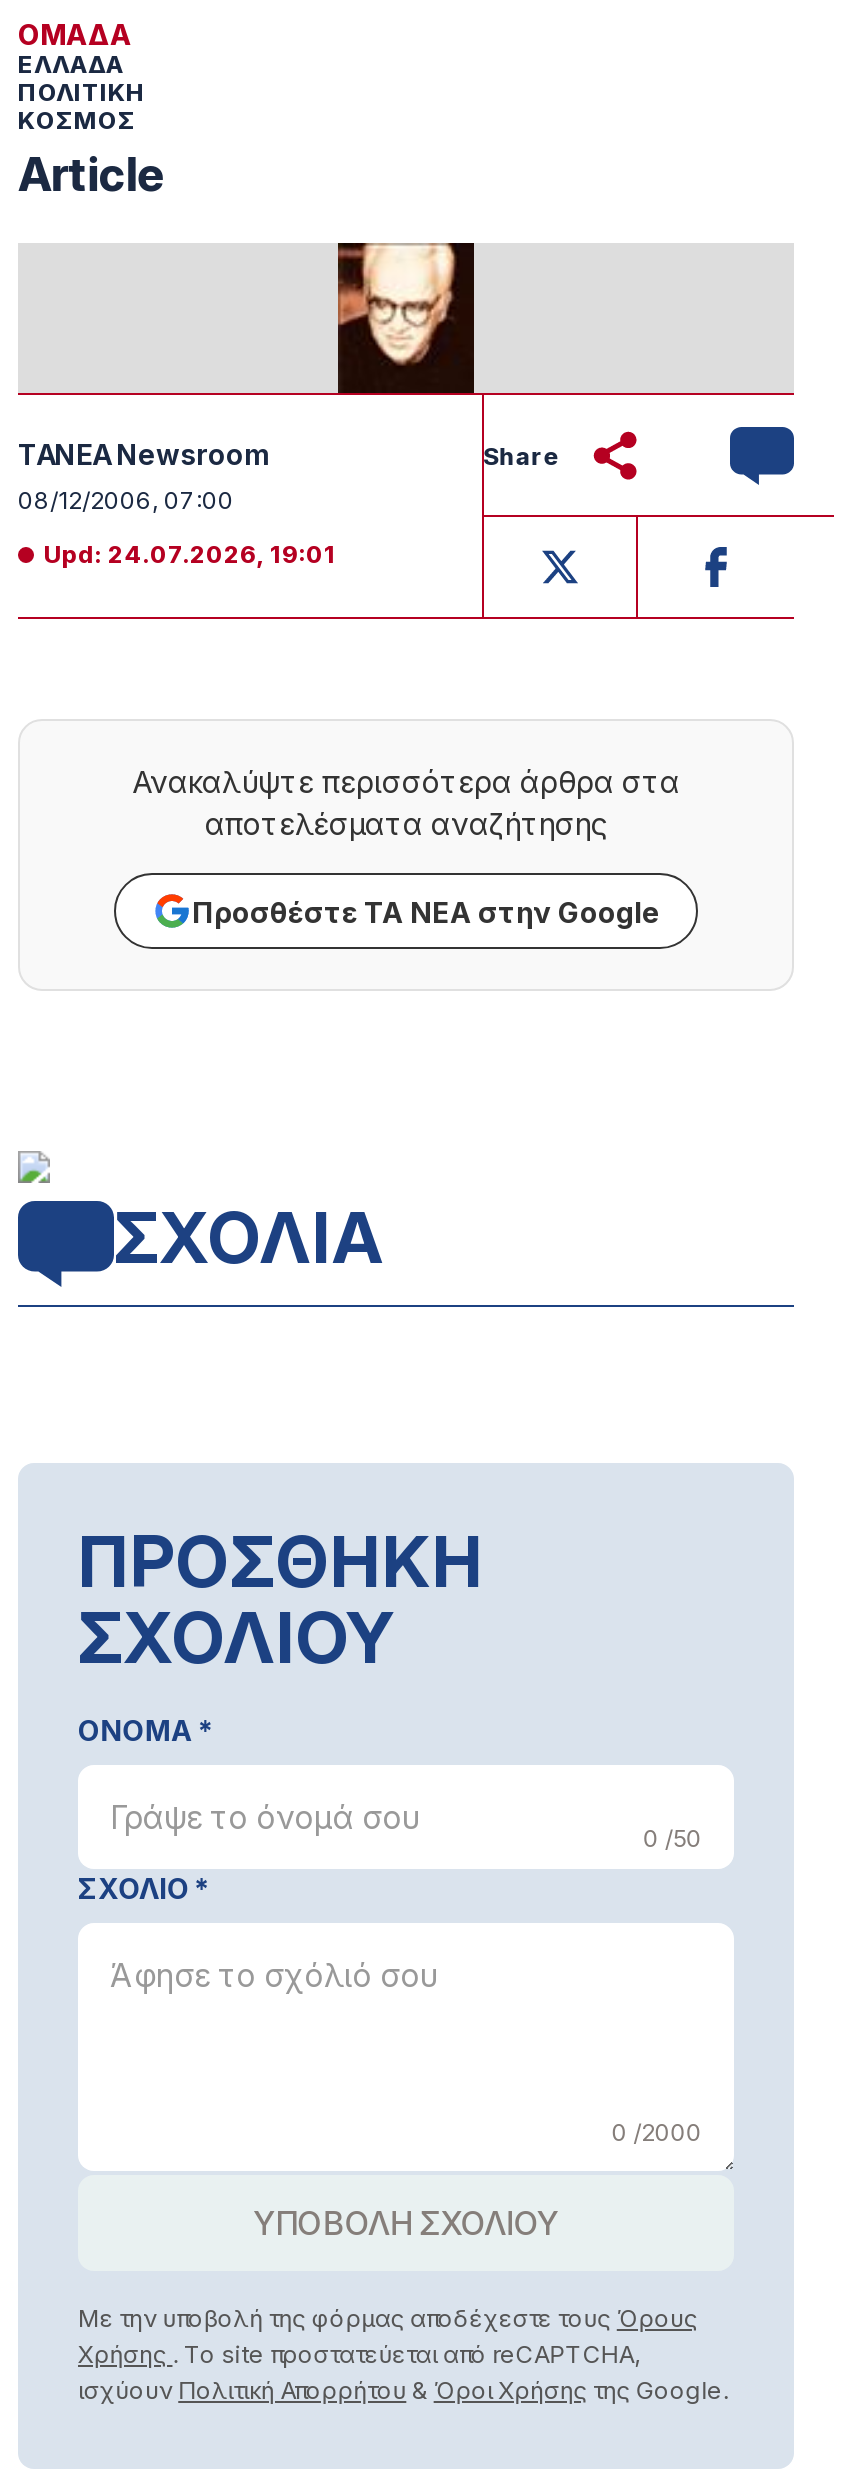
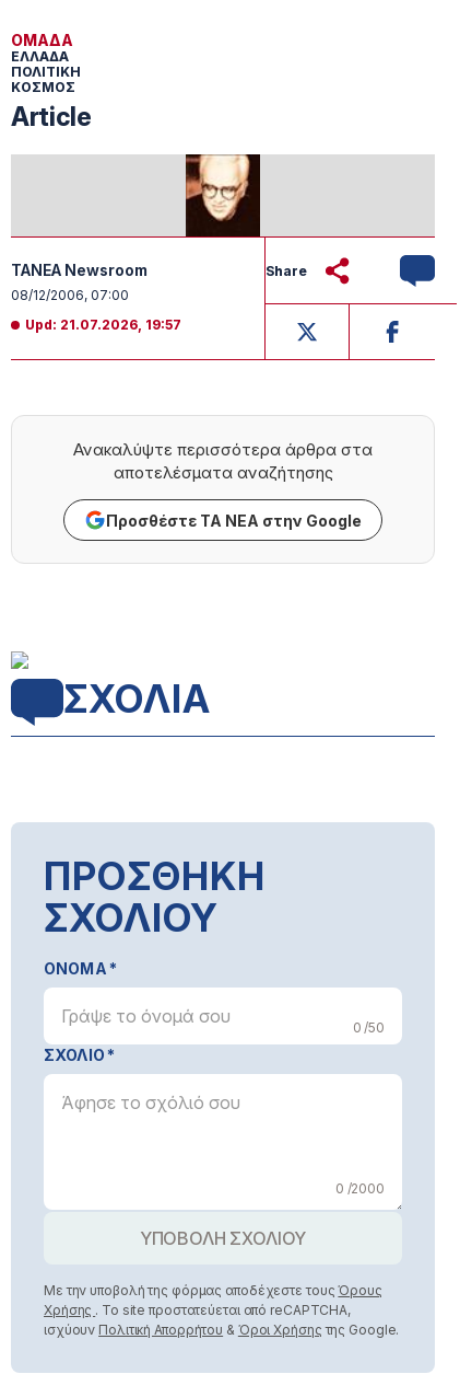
- Upd: 24.07.2026, 19:01
+ Upd: 21.07.2026, 19:57
